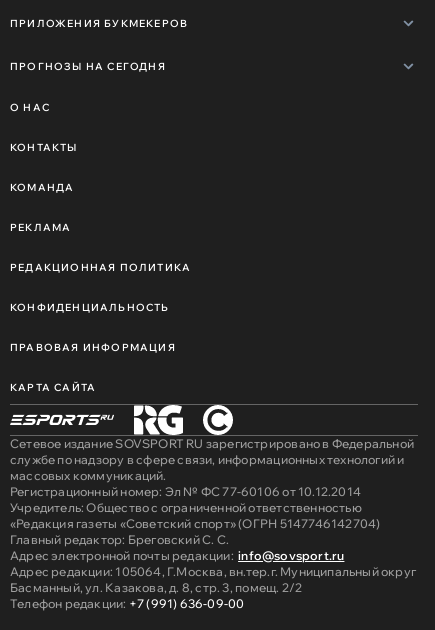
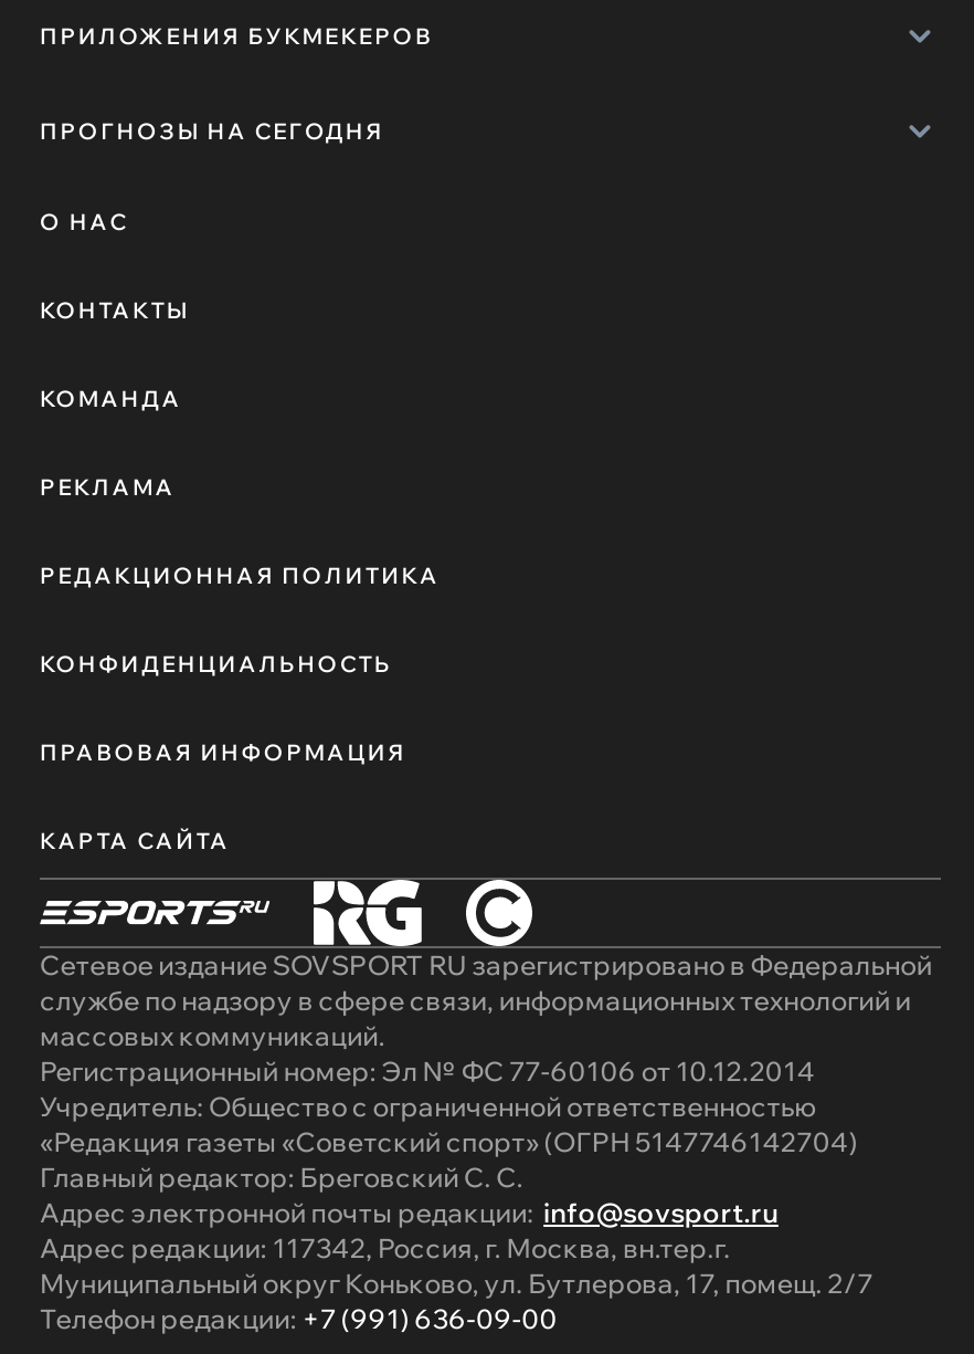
- Адрес редакции: 105064, Г.Москва, вн.тер.г. Муниципальный округ
- Басманный, ул. Казакова, д. 8, стр. 3, помещ. 2/2
+ Адрес редакции: 117342, Россия, г. Москва, вн.тер.г.
+ Муниципальный округ Коньково, ул. Бутлерова, 17, помещ. 2/7
